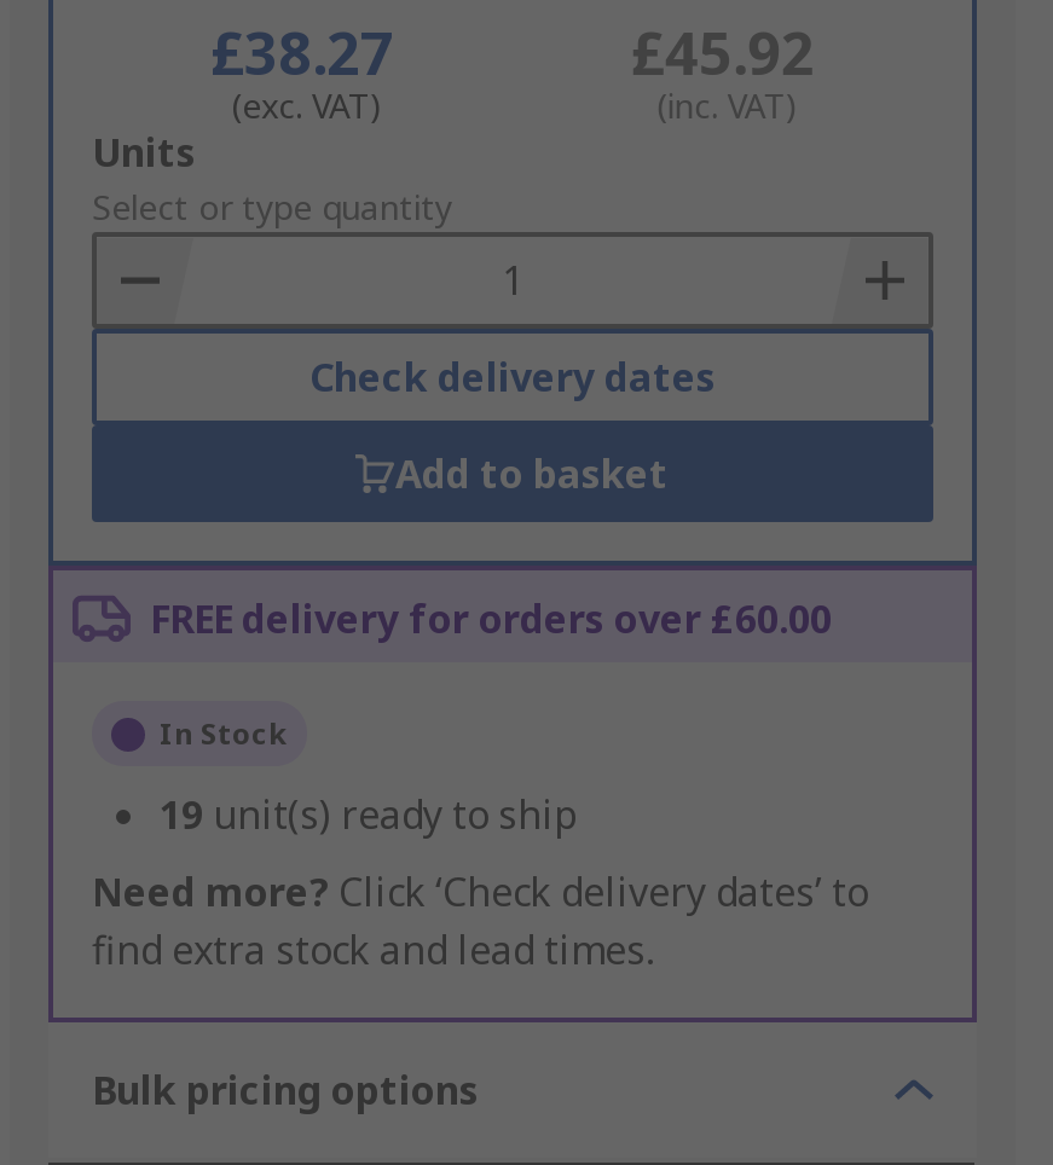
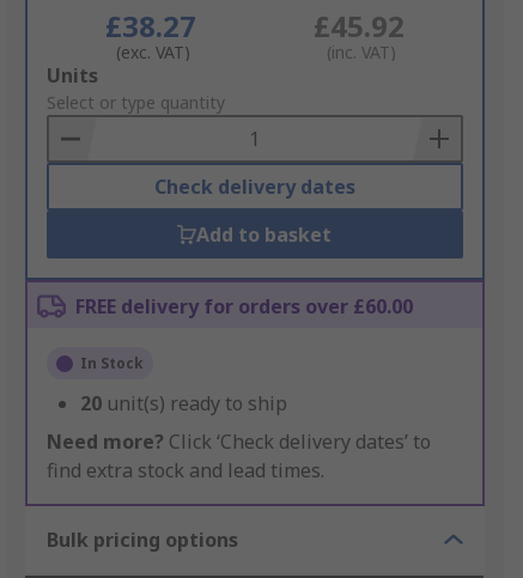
- 19 unit(s) ready to ship
+ 20 unit(s) ready to ship
